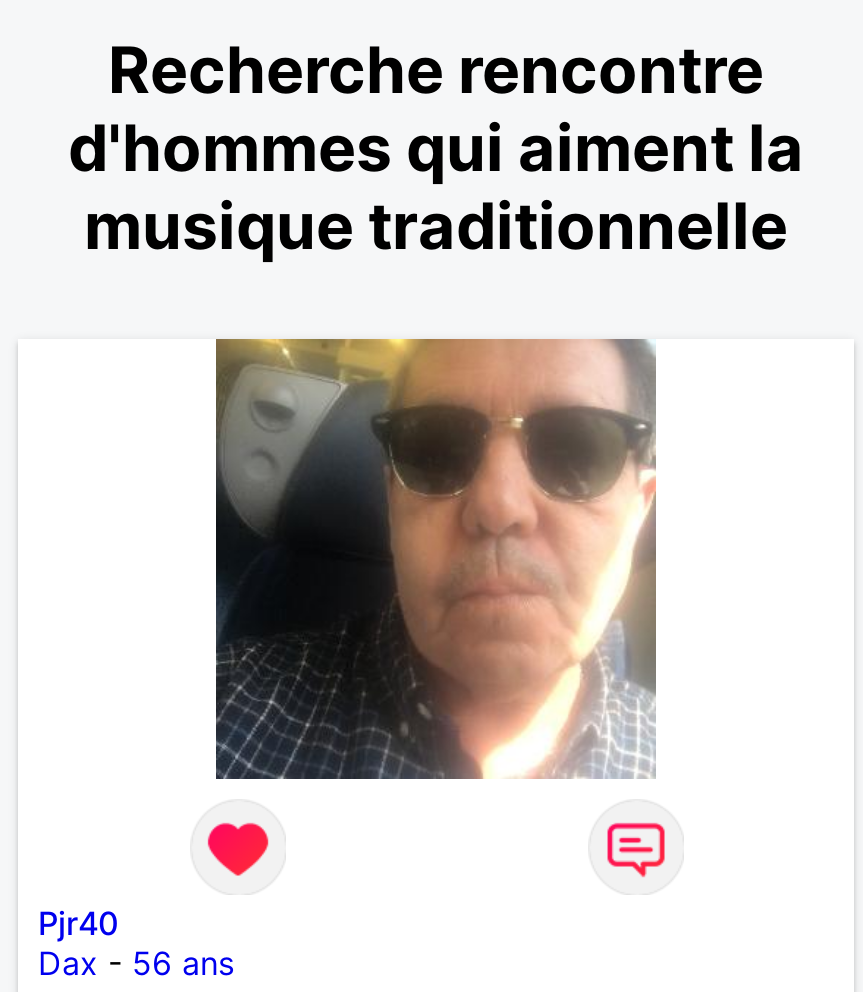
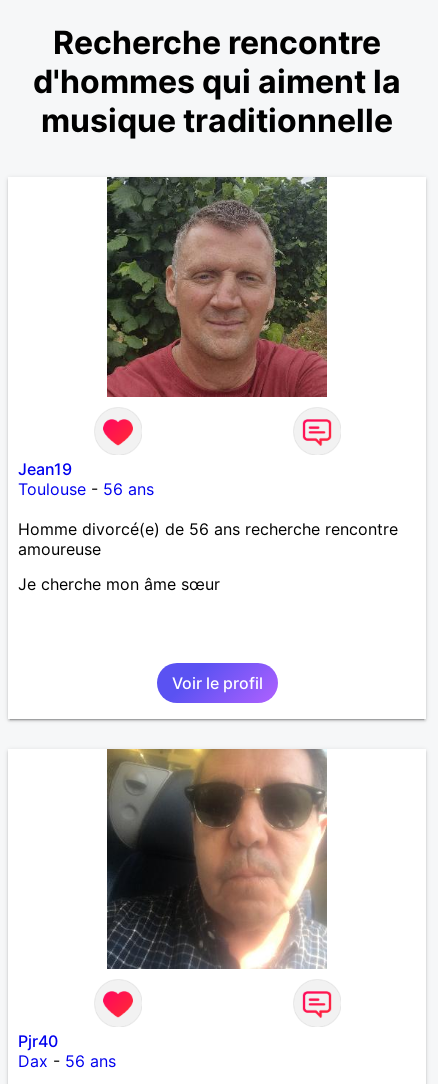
+ Jean19
+ Toulouse - 56 ans
+ Homme divorcé(e) de 56 ans recherche rencontre
+ amoureuse
+ Je cherche mon âme sœur

+ [image]

+ Voir le profil
